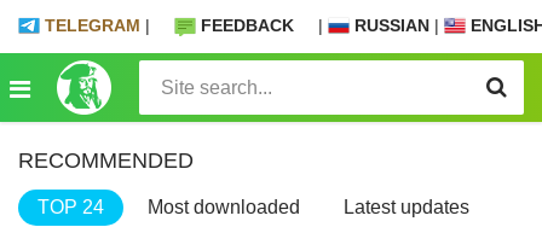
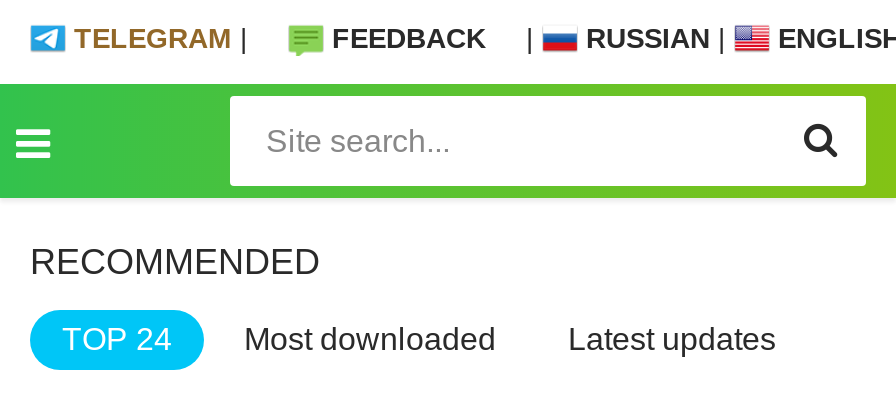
- [image]
